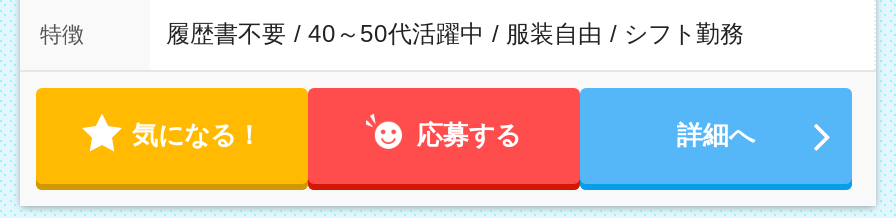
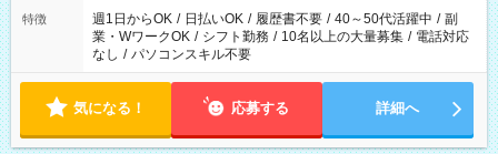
- 履歴書不要 / 40～50代活躍中 / 服装自由 / シフト勤務
+ 週1日からOK / 日払いOK / 履歴書不要 / 40～50代活躍中 / 副
+ 業・WワークOK / シフト勤務 / 10名以上の大量募集 / 電話対応
+ なし / パソコンスキル不要
